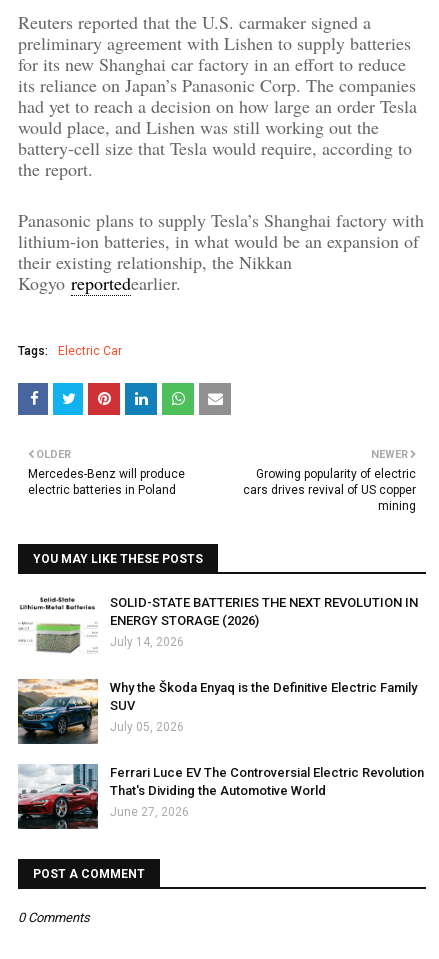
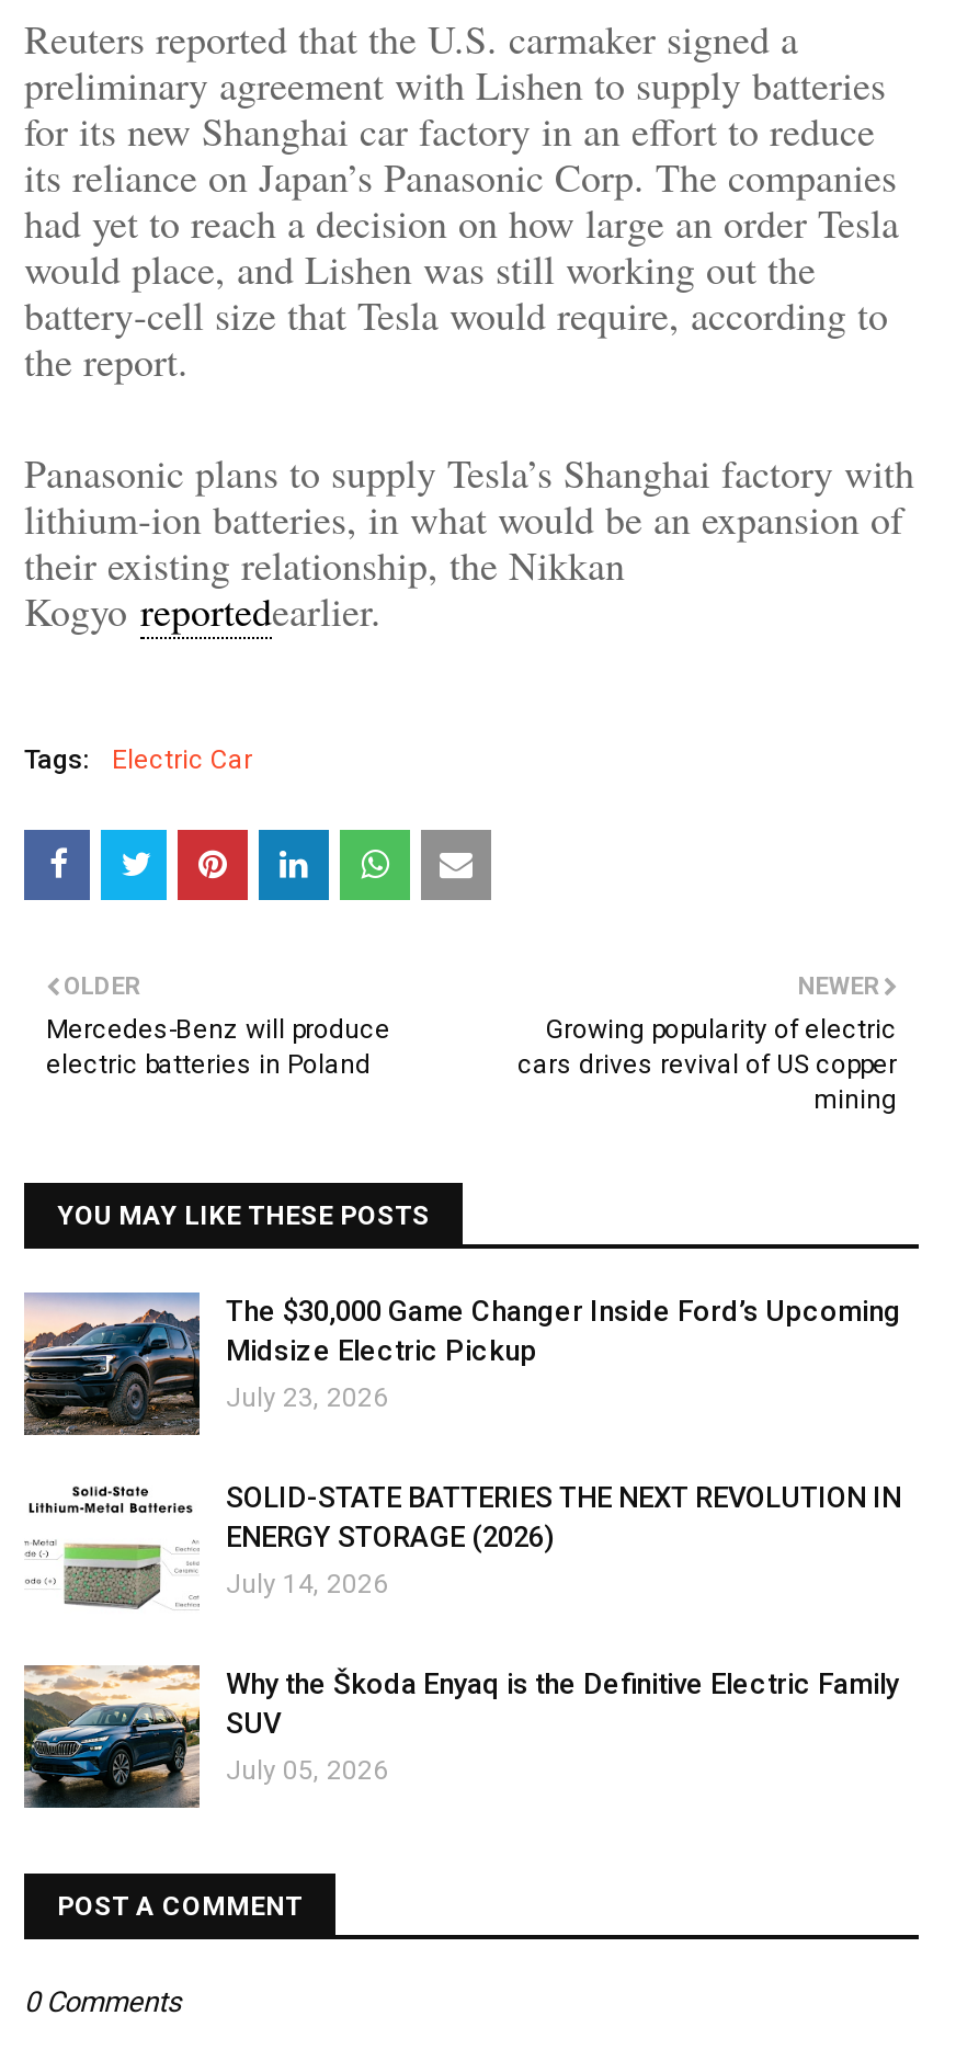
+ [image]
+ The $30,000 Game Changer Inside Ford’s Upcoming
+ Midsize Electric Pickup
+ July 23, 2026

moved down: [image] | SOLID-STATE BATTERIES THE NEXT REVOLUTION IN | ENERGY STORAGE (2026) | July 14, 2026 | Why the Škoda Enyaq is the Definitive Electric Family | SUV | July 05, 2026

- [image]
- Ferrari Luce EV The Controversial Electric Revolution
- That's Dividing the Automotive World
- June 27, 2026
